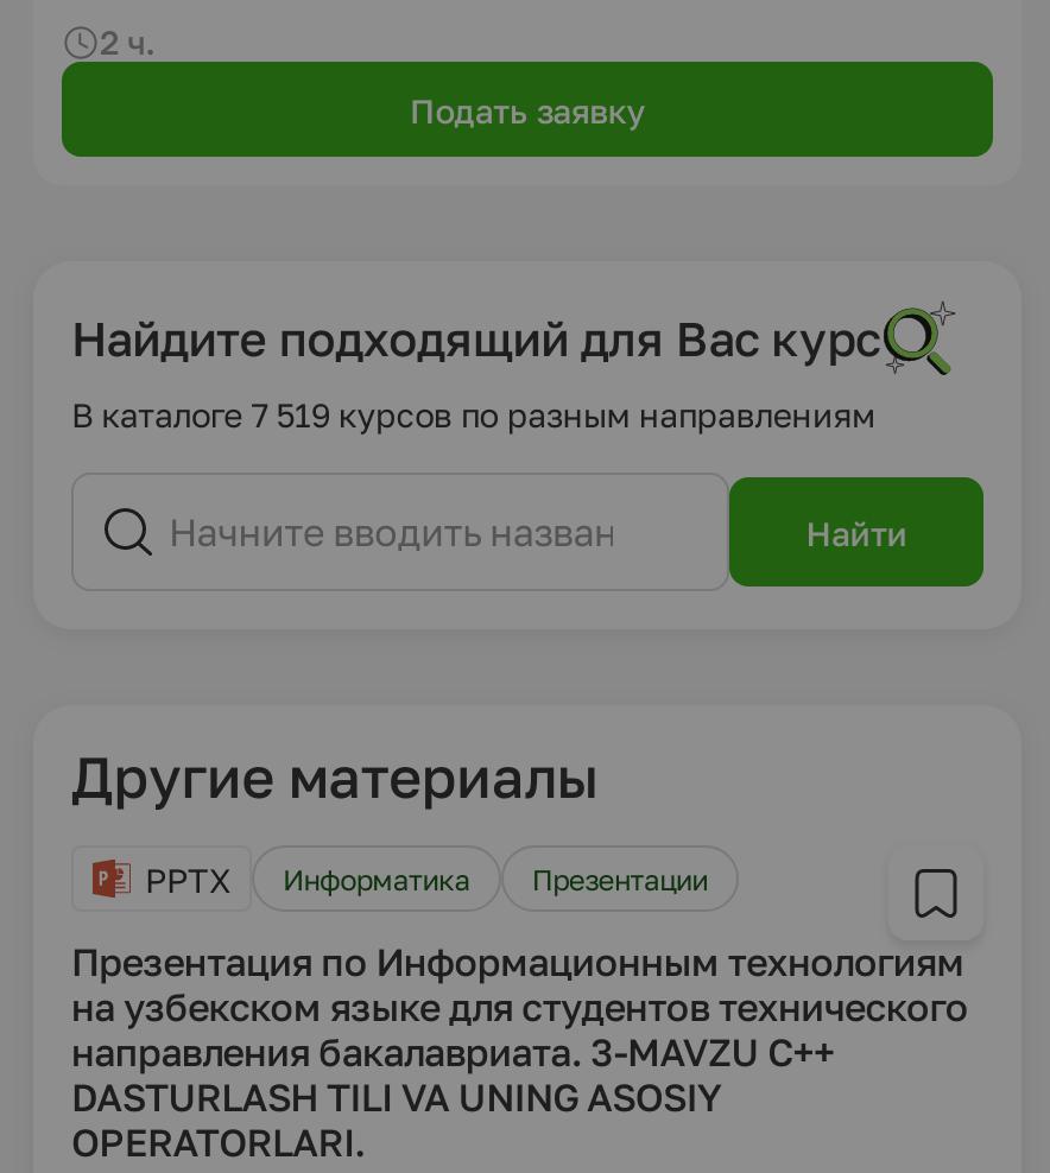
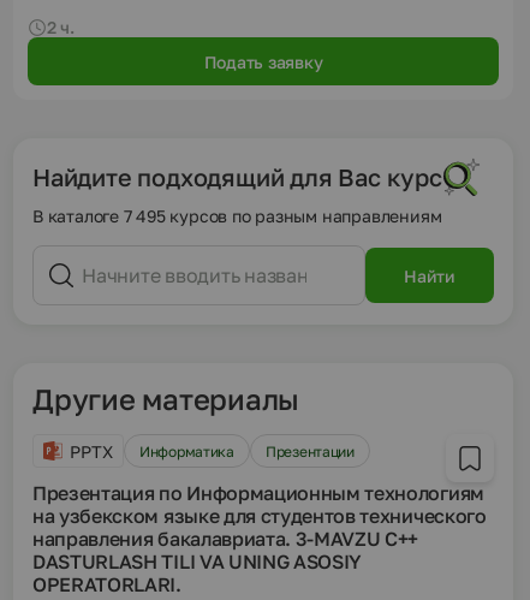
- В каталоге 7 519 курсов по разным направлениям
+ В каталоге 7 495 курсов по разным направлениям
